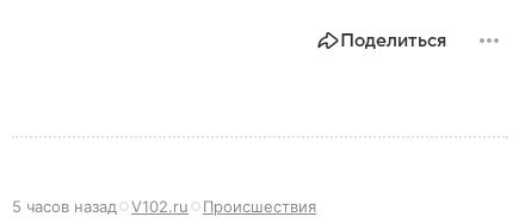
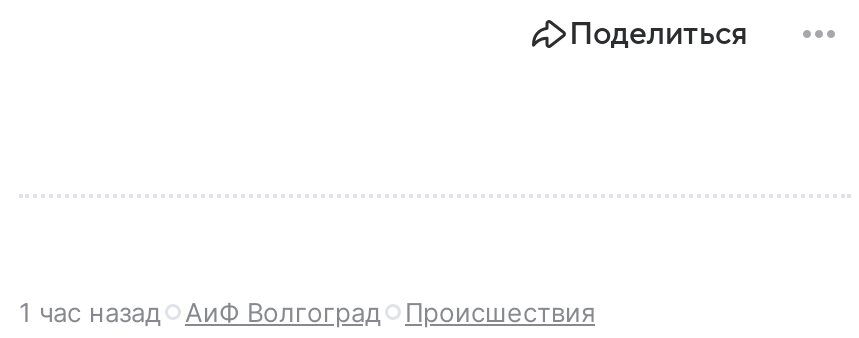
- 5 часов назад
- V102.ru
+ 1 час назад
+ АиФ Волгоград
